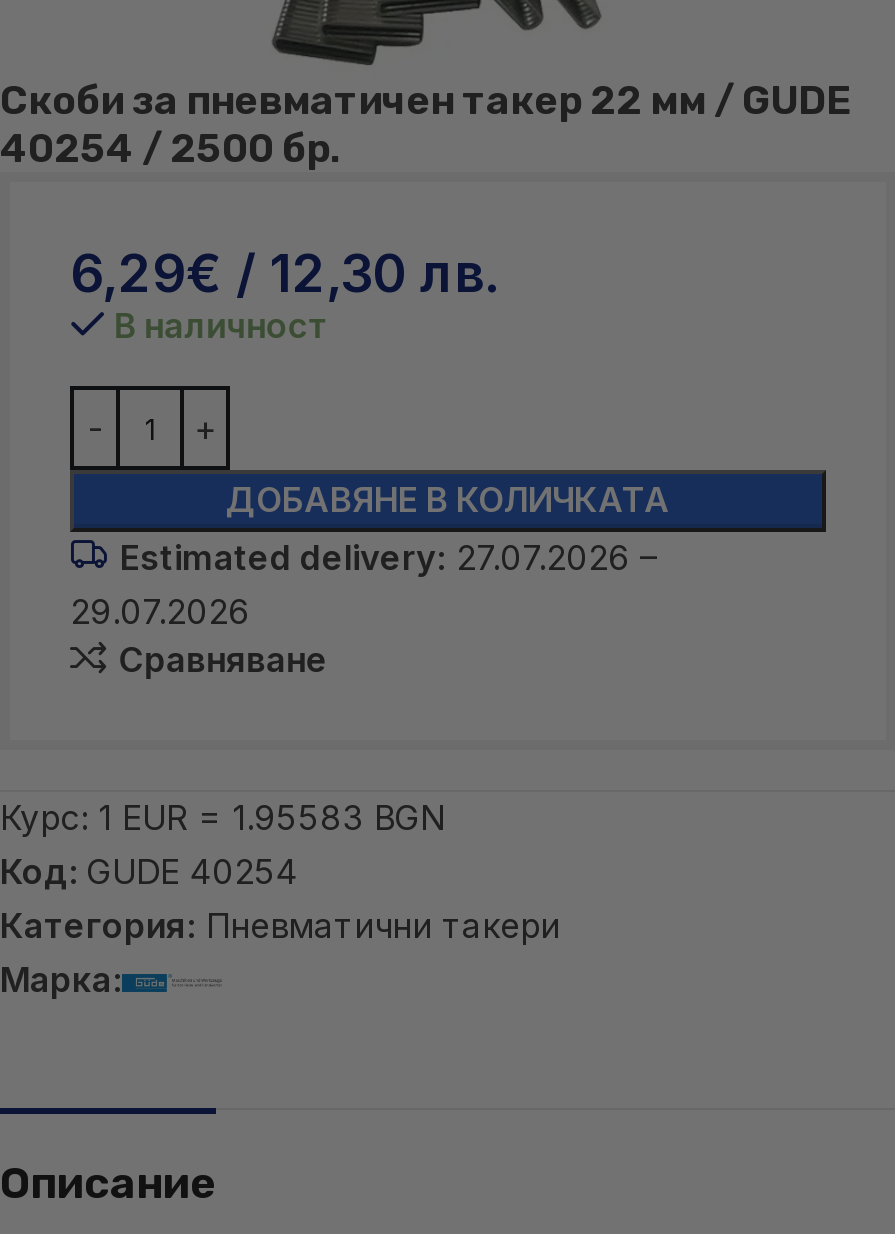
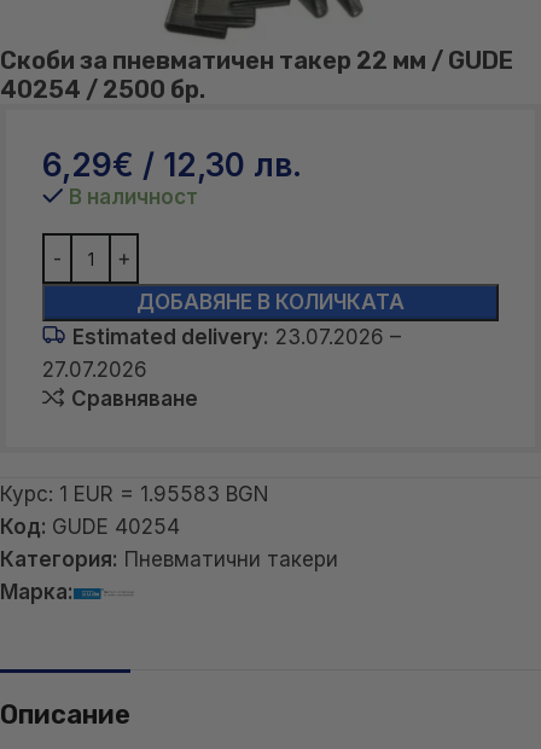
- Estimated delivery: 27.07.2026 –
+ Estimated delivery: 23.07.2026 –

- 29.07.2026
+ 27.07.2026
